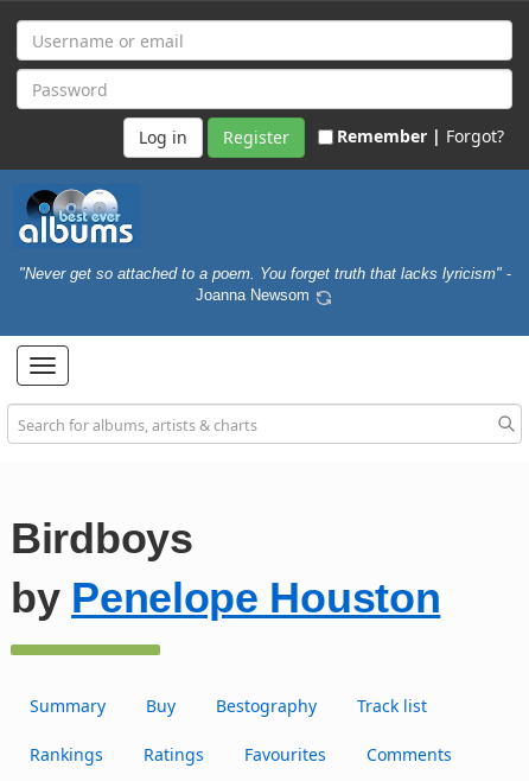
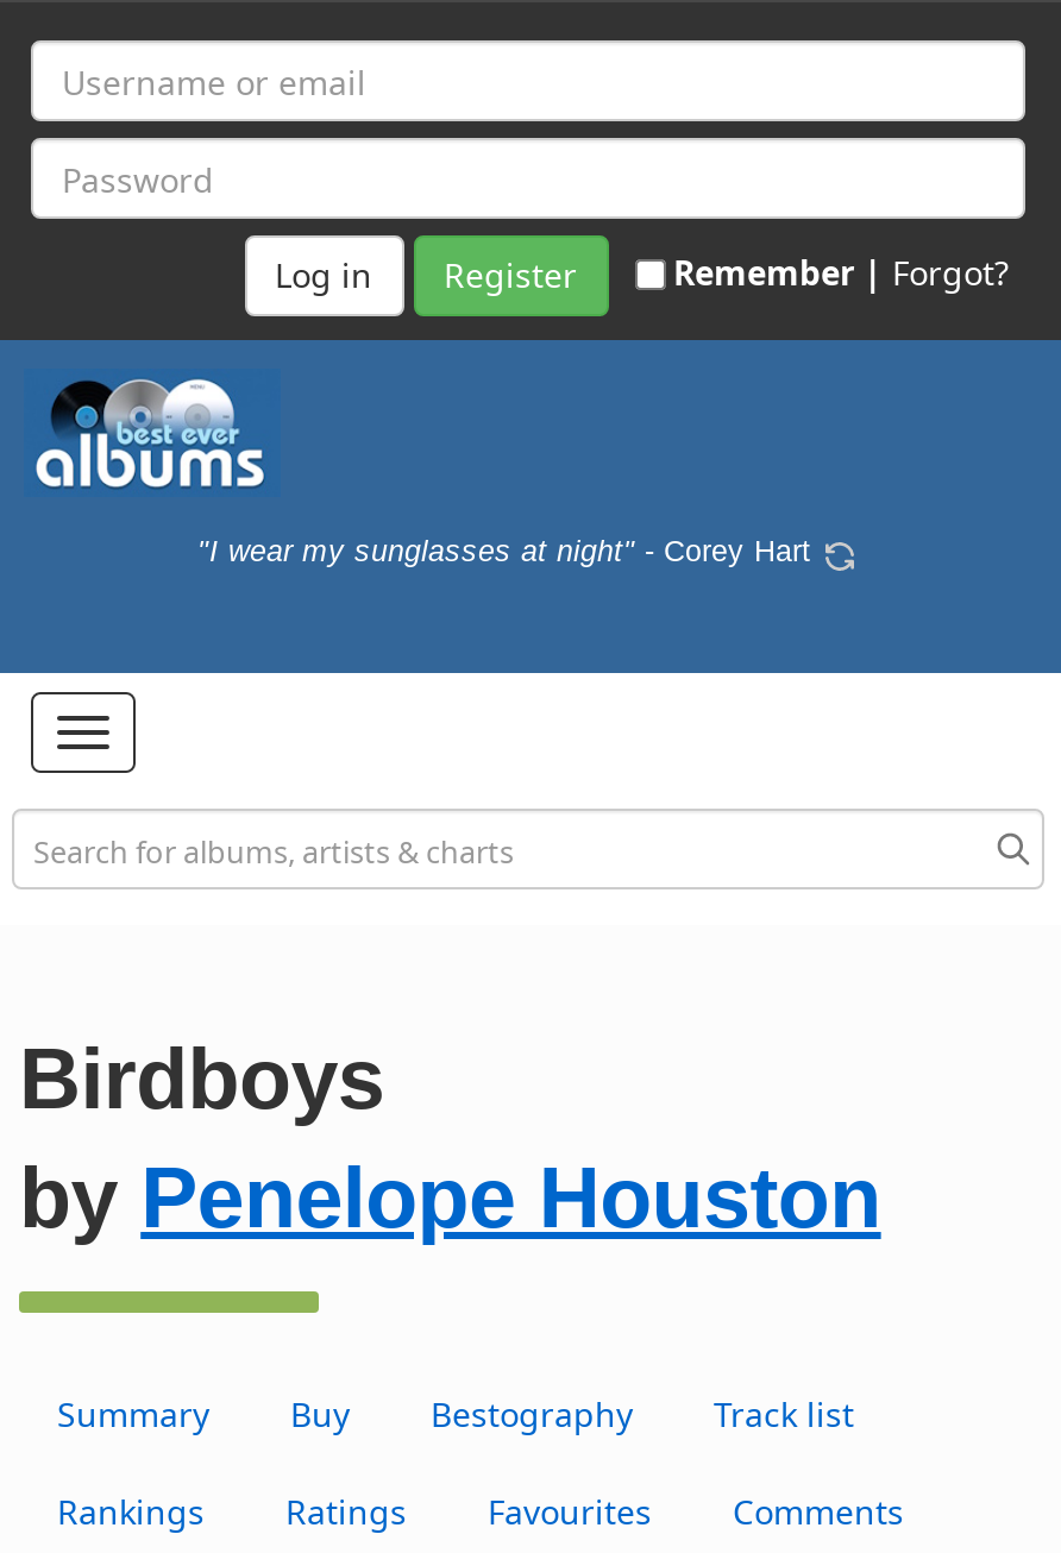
- "Never get so attached to a poem. You forget truth that lacks lyricism" -
- Joanna Newsom
+ "I wear my sunglasses at night" - Corey Hart
